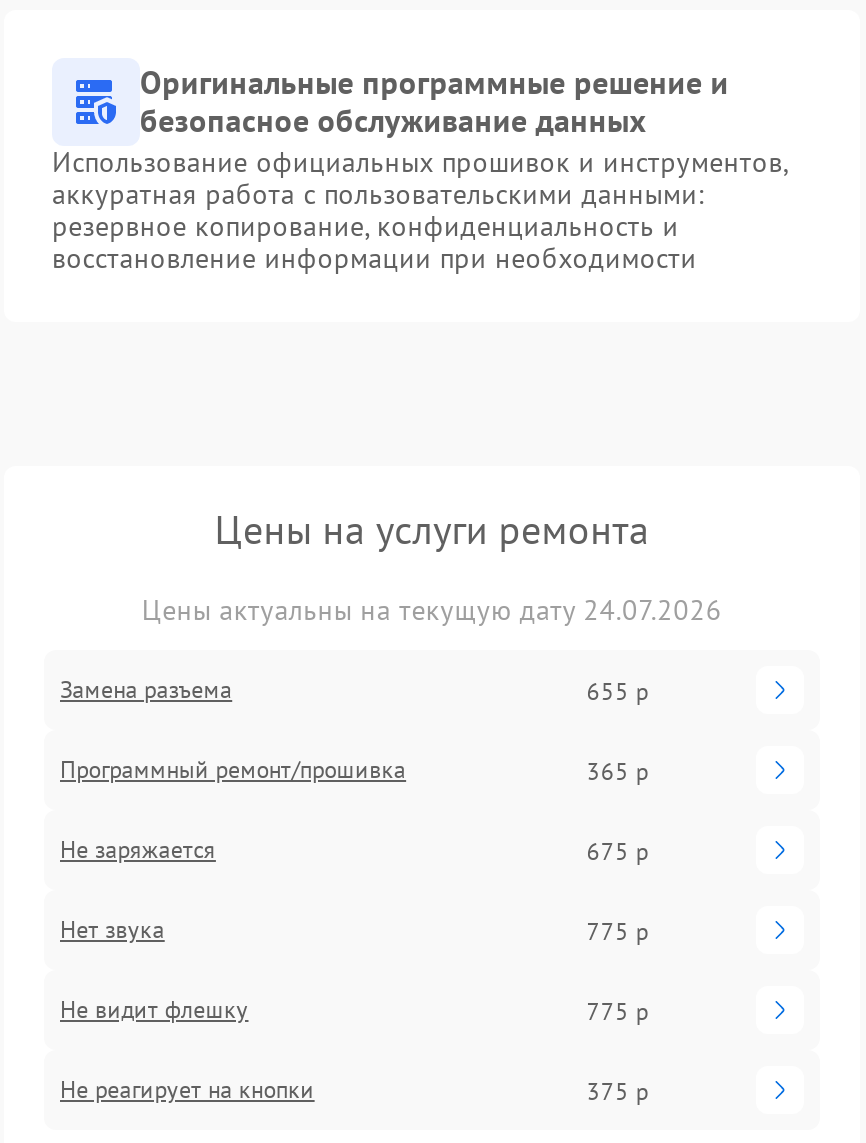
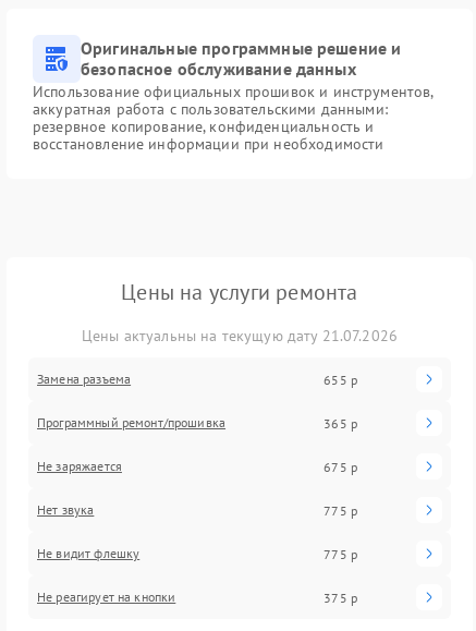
- Цены актуальны на текущую дату 24.07.2026
+ Цены актуальны на текущую дату 21.07.2026
